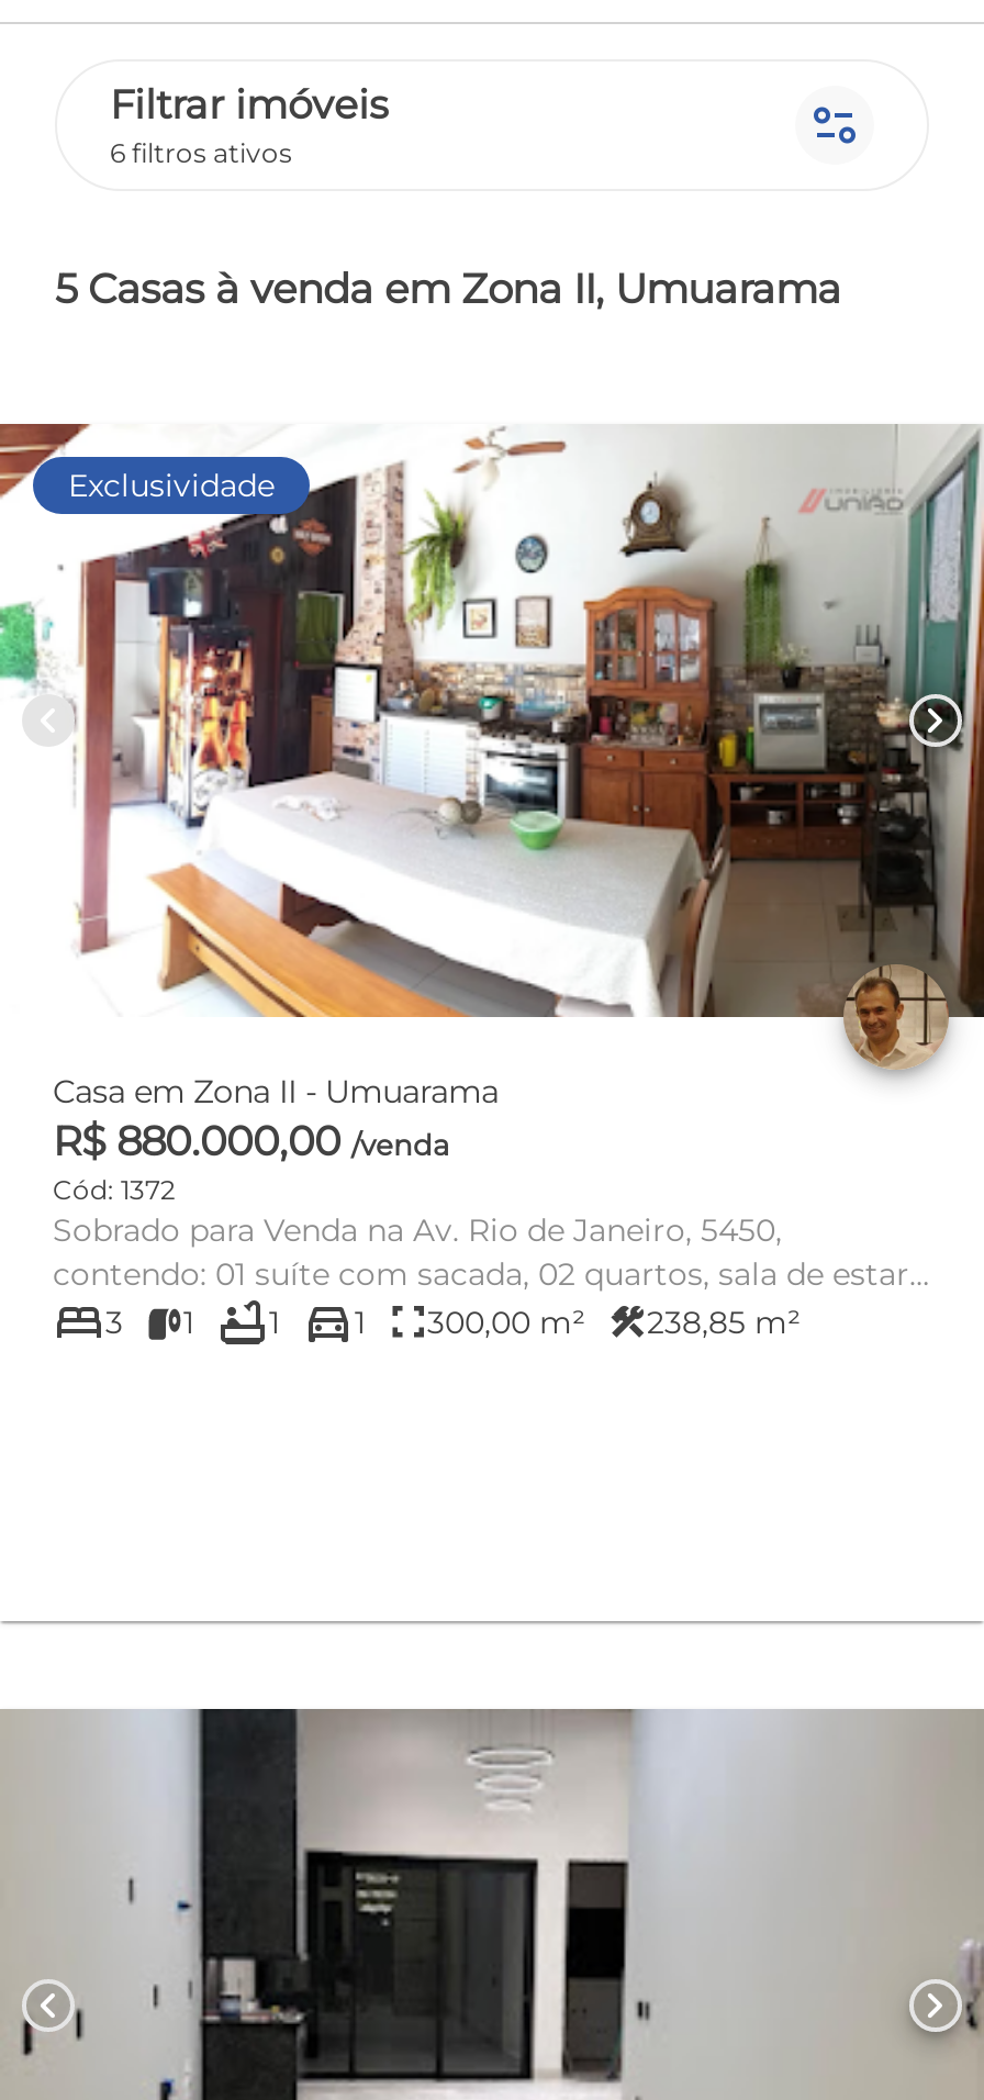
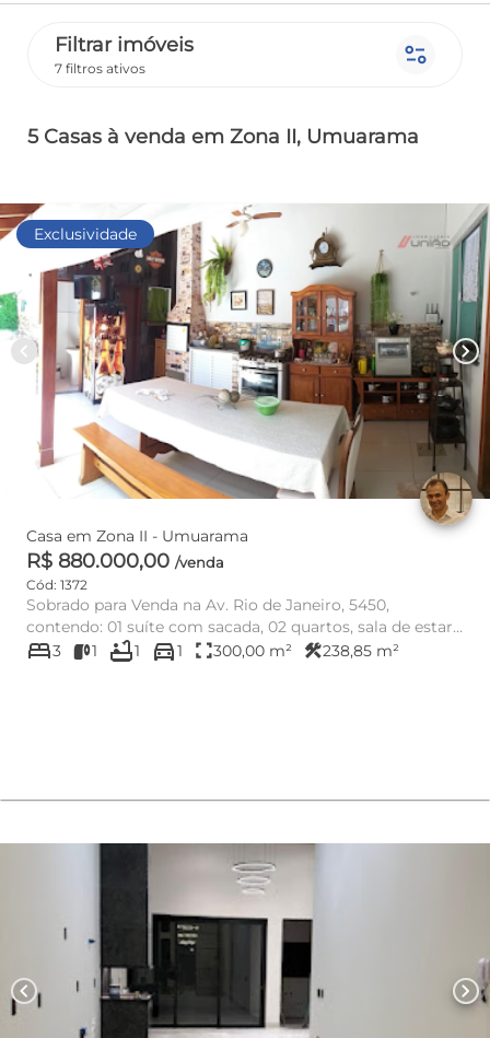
- 6 filtros ativos
+ 7 filtros ativos
